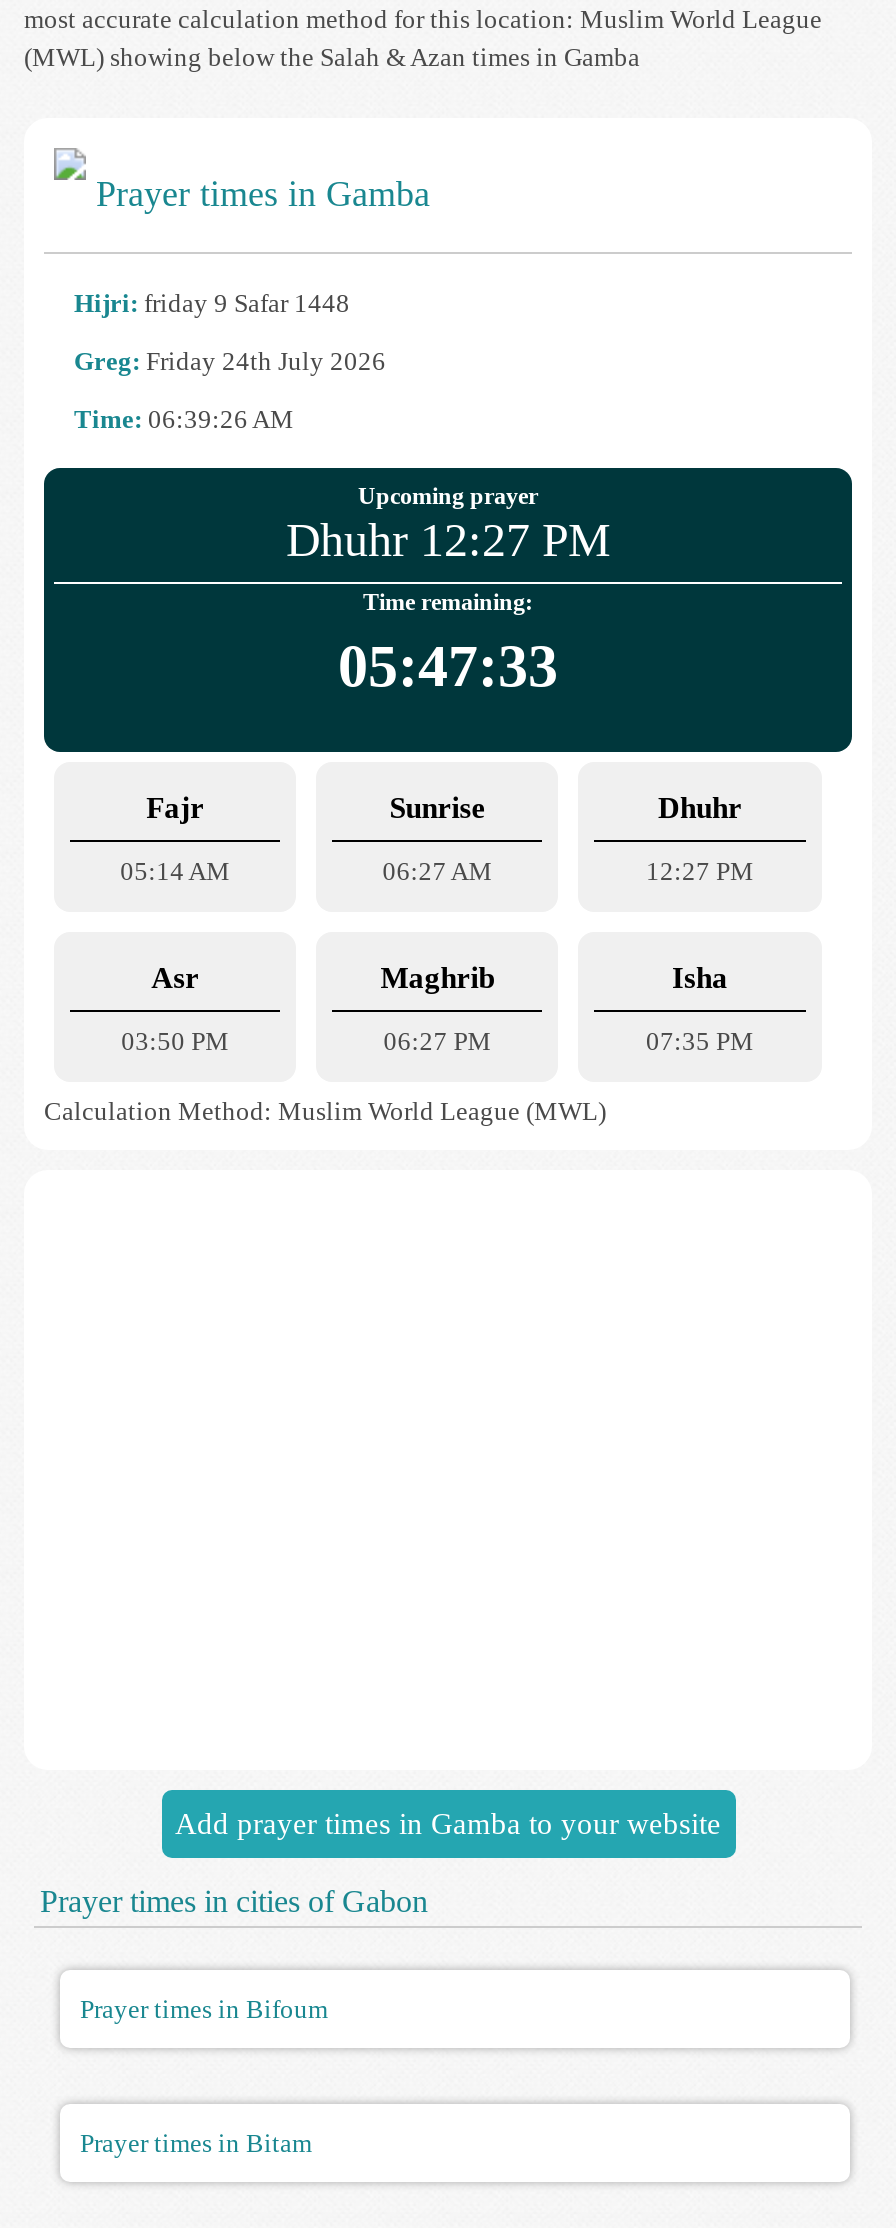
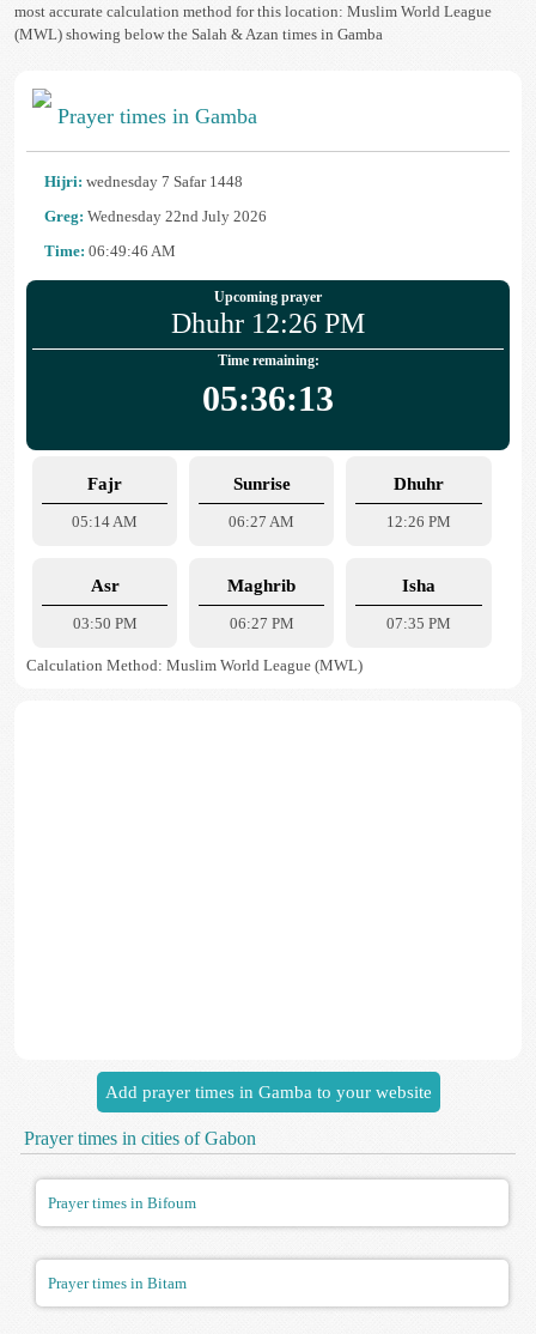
- Hijri: friday 9 Safar 1448
+ Hijri: wednesday 7 Safar 1448

- Greg: Friday 24th July 2026
+ Greg: Wednesday 22nd July 2026

- Time: 06:39:26 AM
+ Time: 06:49:46 AM

- Dhuhr 12:27 PM
+ Dhuhr 12:26 PM

- 05:47:33
+ 05:36:13

- 12:27 PM
+ 12:26 PM
